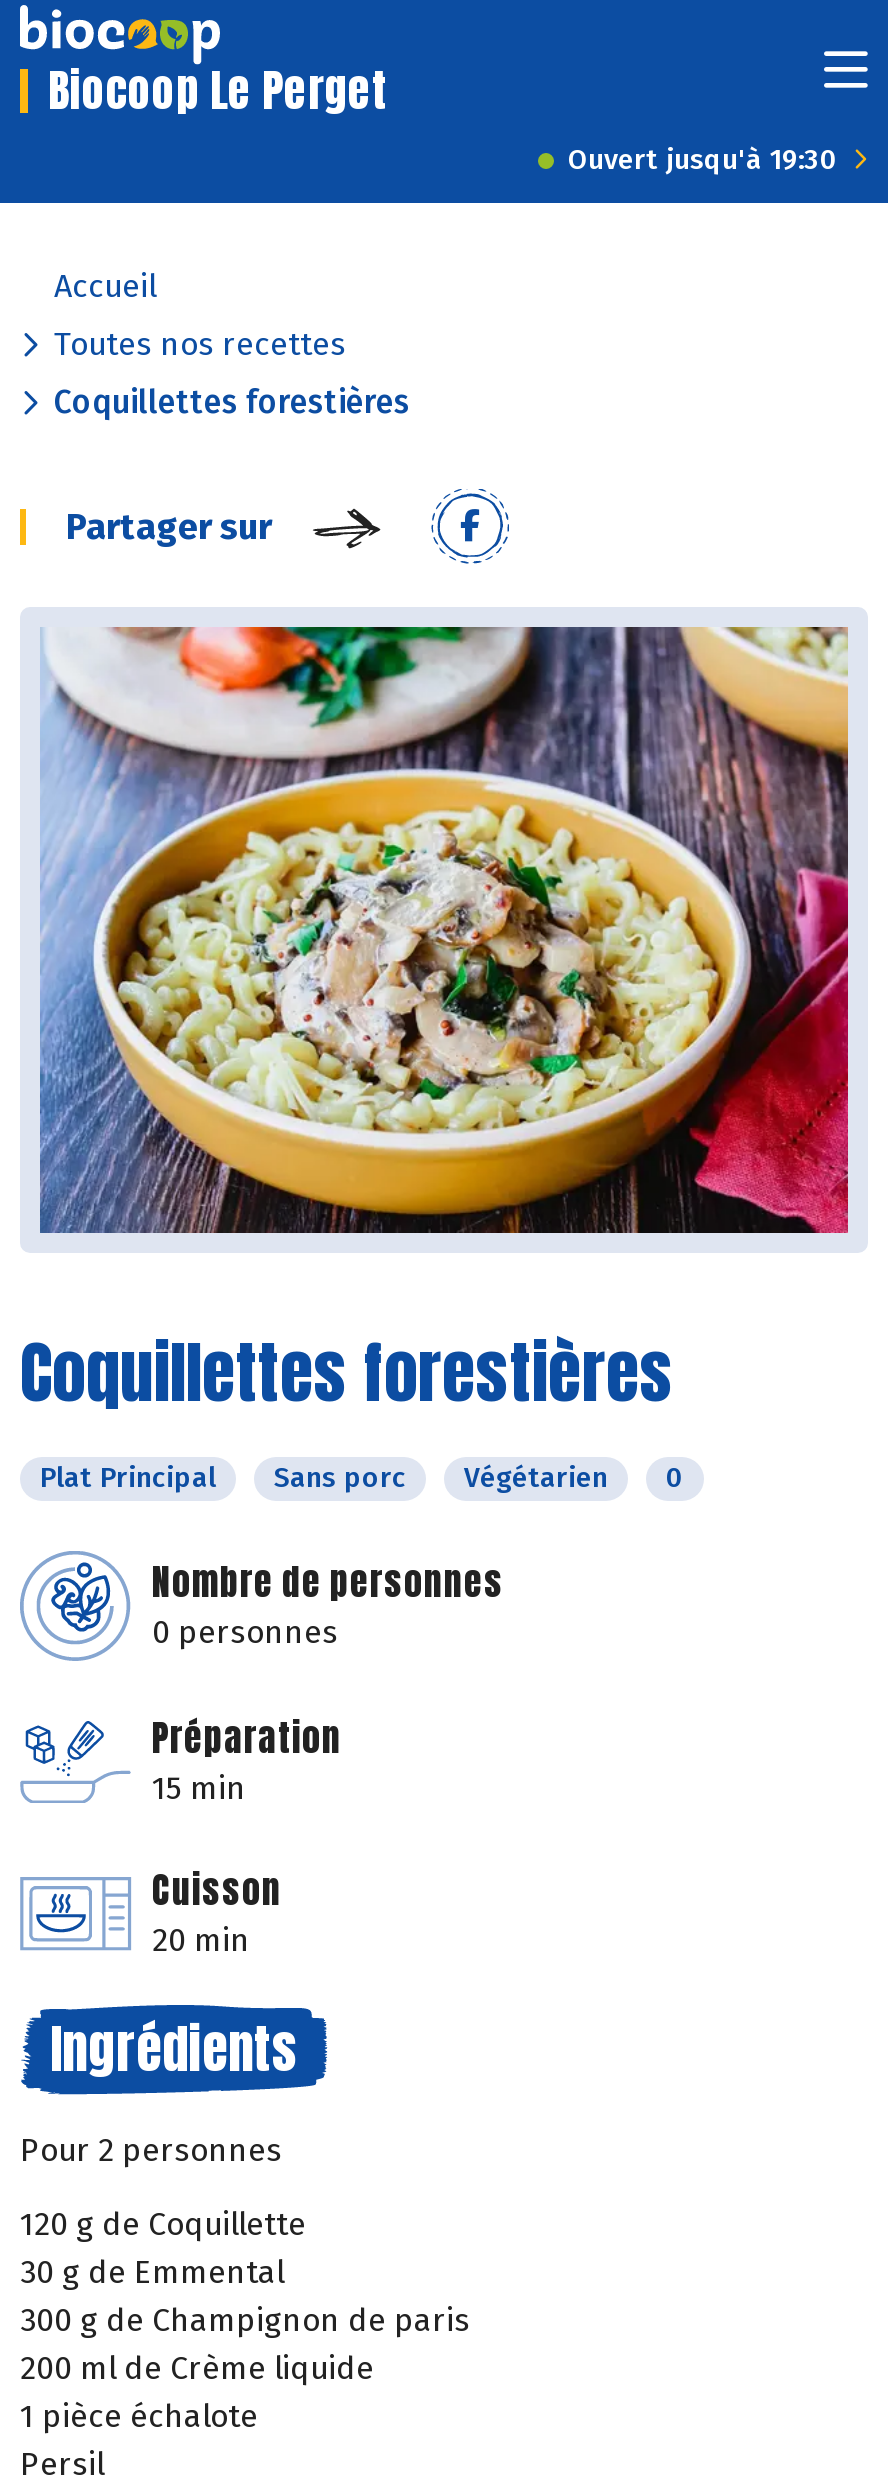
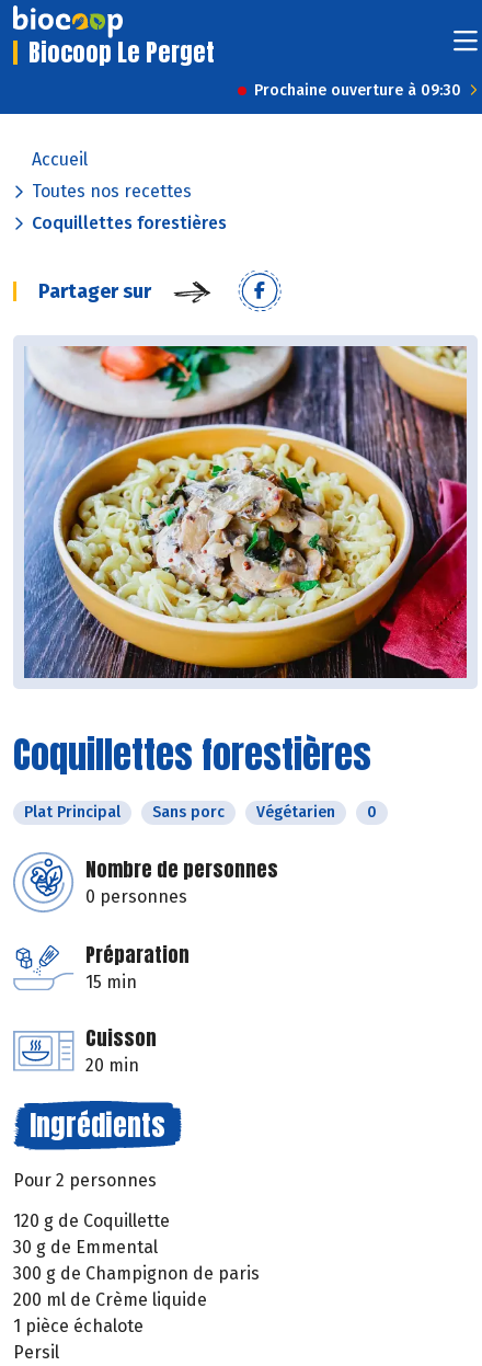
- Ouvert jusqu'à 19:30
+ Prochaine ouverture à 09:30
